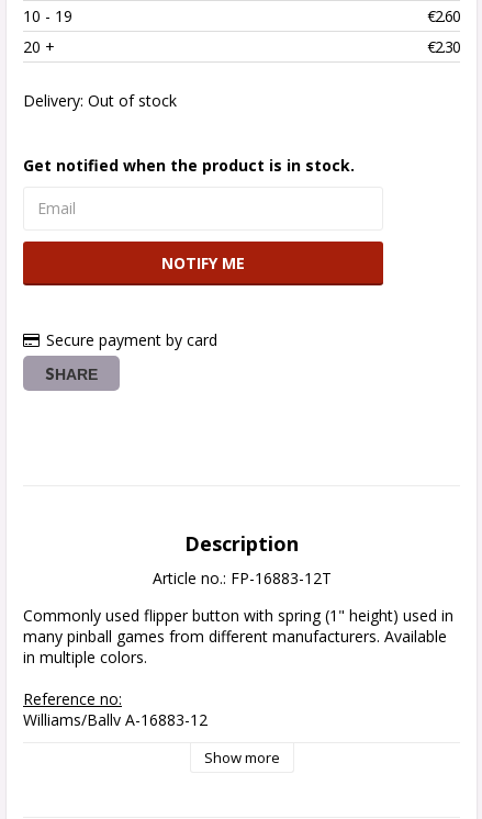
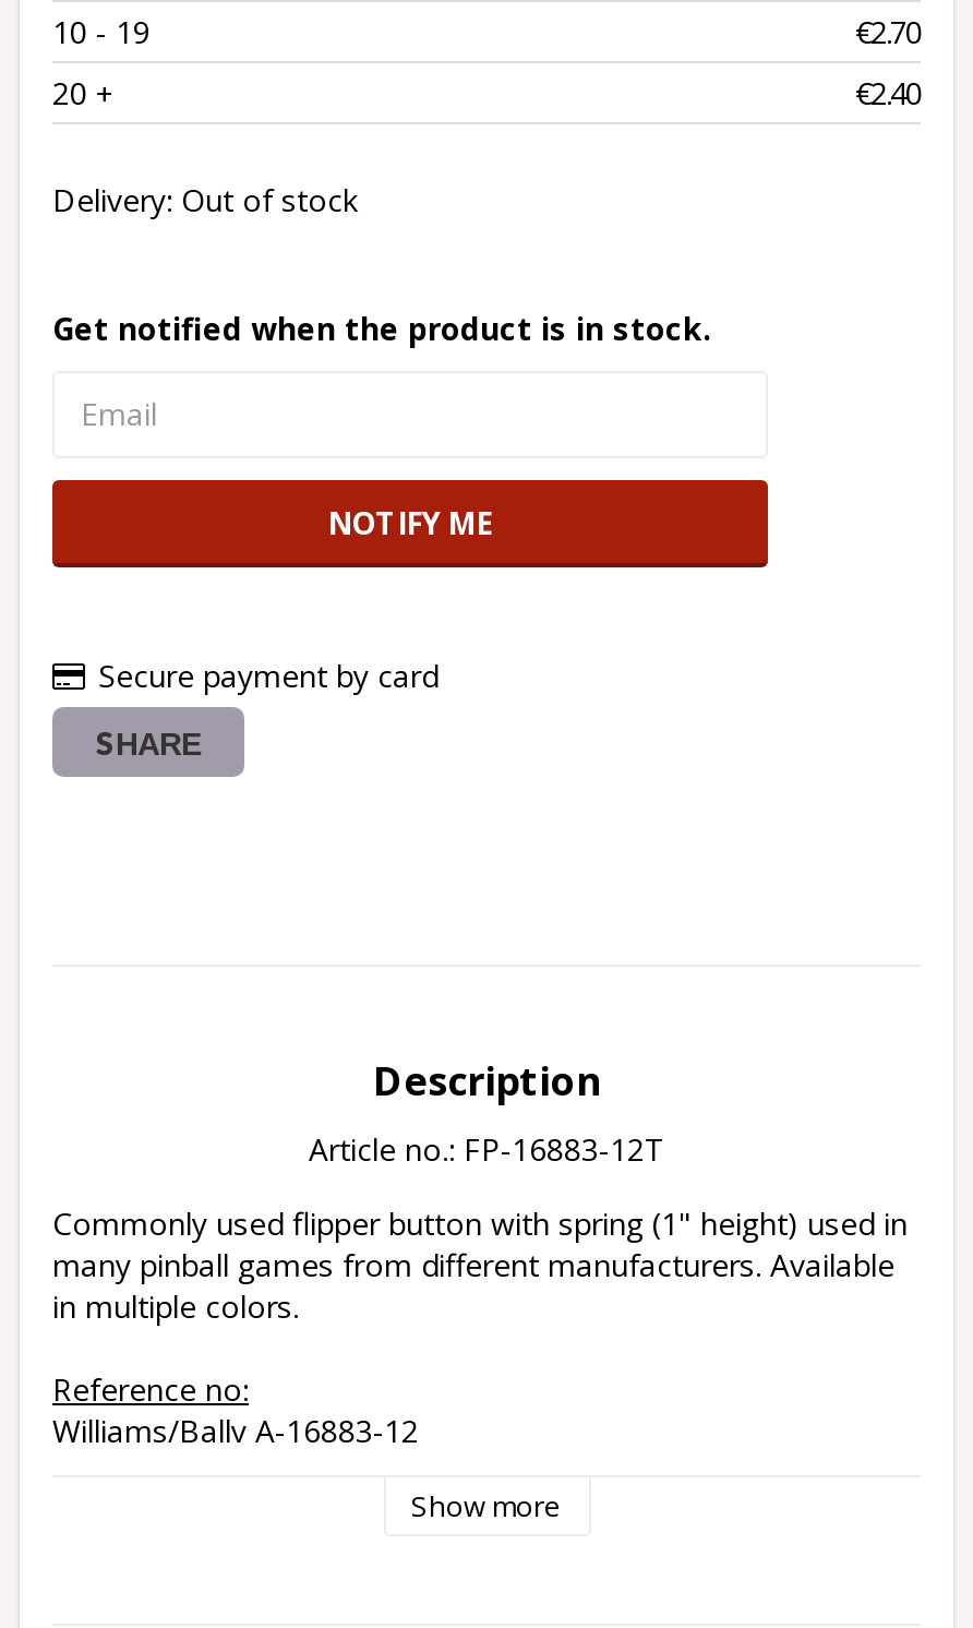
- €2.60
+ €2.70

- €2.30
+ €2.40
